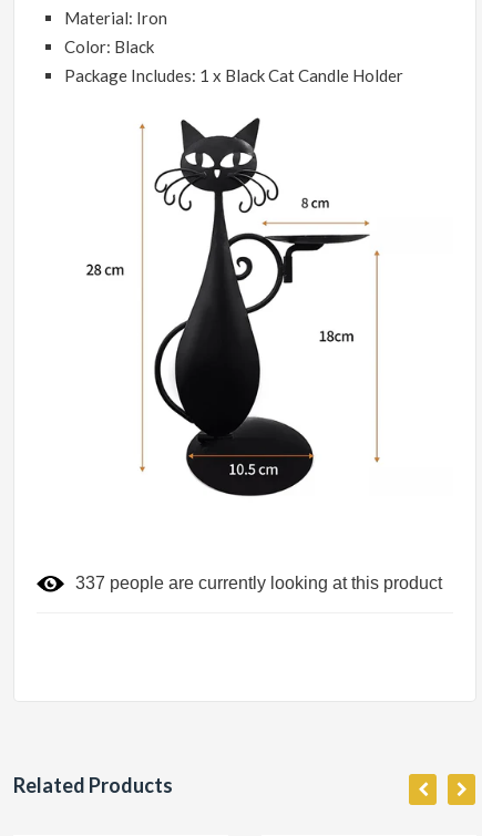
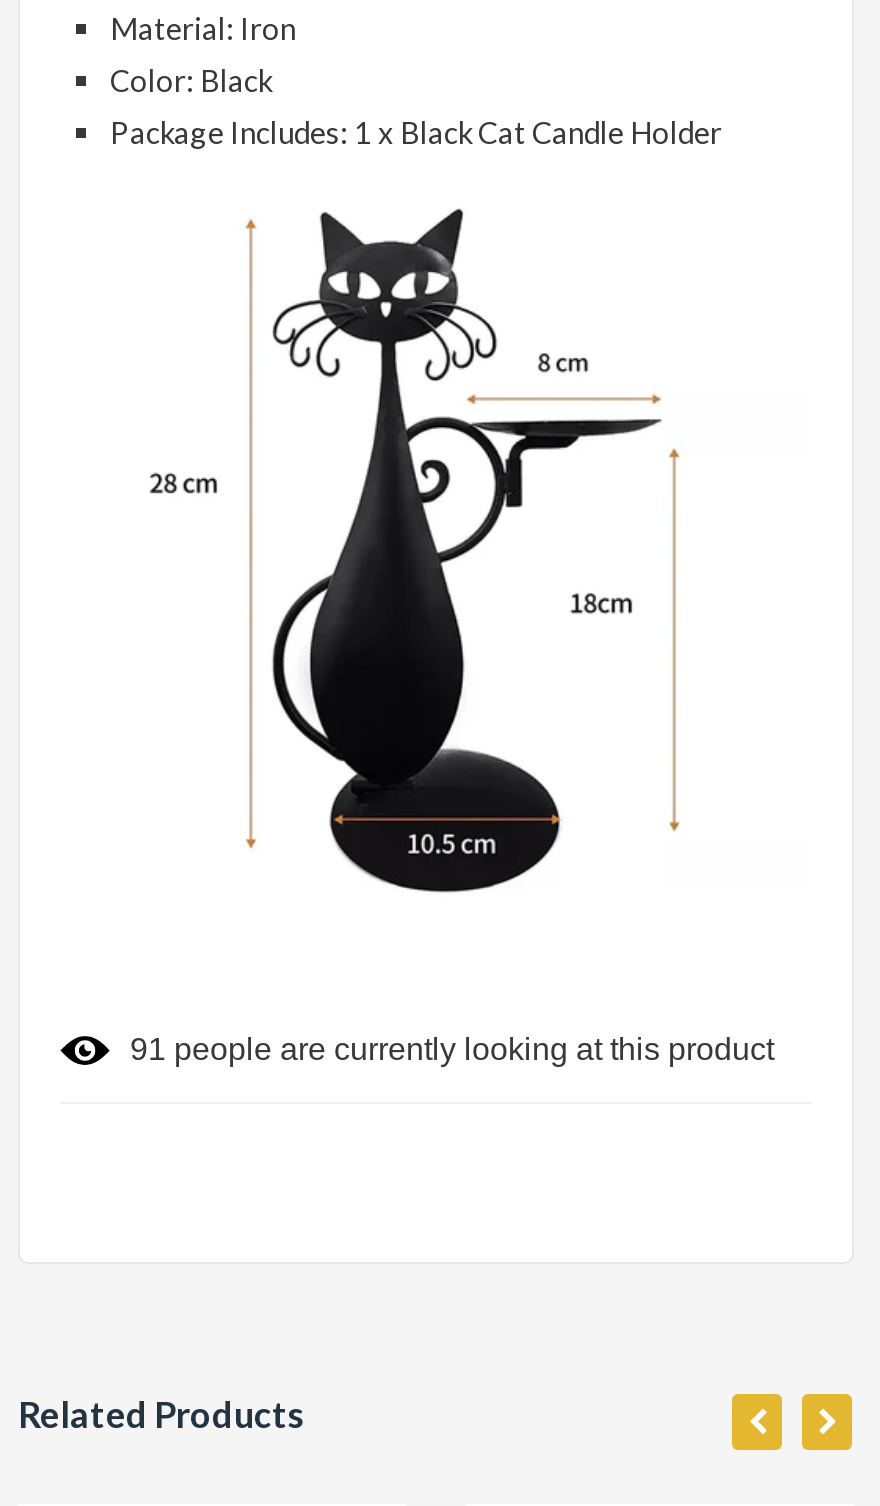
- 337 people are currently looking at this product
+ 91 people are currently looking at this product
